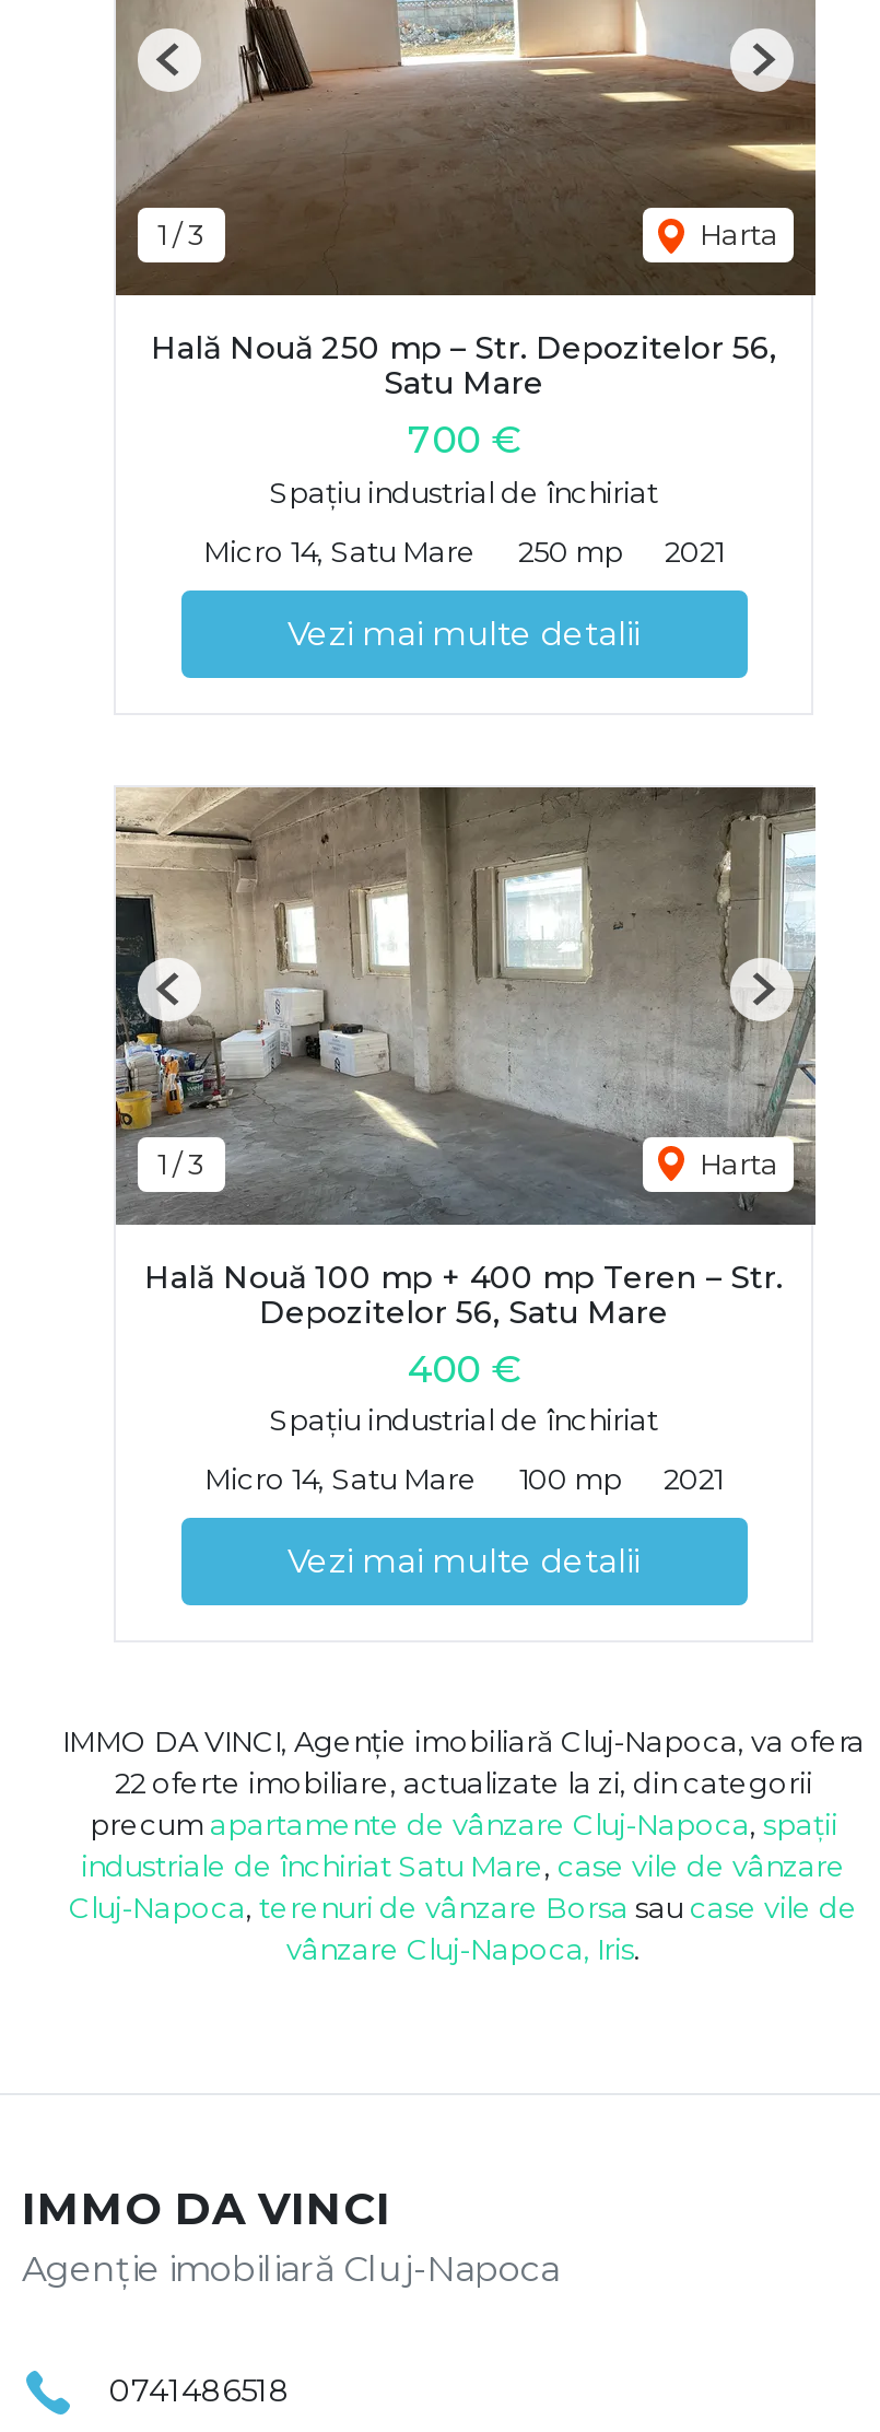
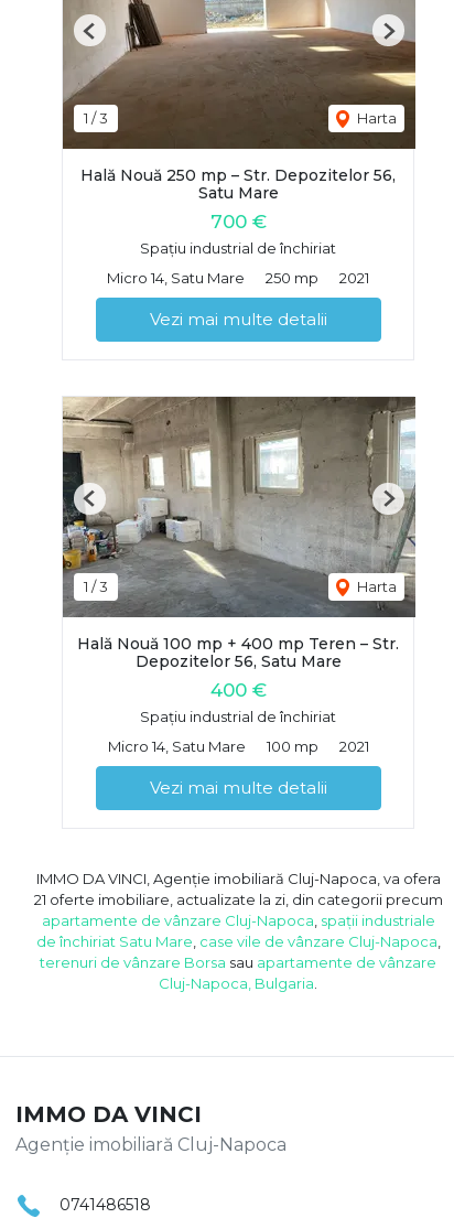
- 22 oferte imobiliare, actualizate la zi, din categorii
- precum apartamente de vânzare Cluj-Napoca, spații
- industriale de închiriat Satu Mare, case vile de vânzare
- Cluj-Napoca, terenuri de vânzare Borsa sau case vile de
- vânzare Cluj-Napoca, Iris.
+ 21 oferte imobiliare, actualizate la zi, din categorii precum
+ apartamente de vânzare Cluj-Napoca, spații industriale
+ de închiriat Satu Mare, case vile de vânzare Cluj-Napoca,
+ terenuri de vânzare Borsa sau apartamente de vânzare
+ Cluj-Napoca, Bulgaria.
